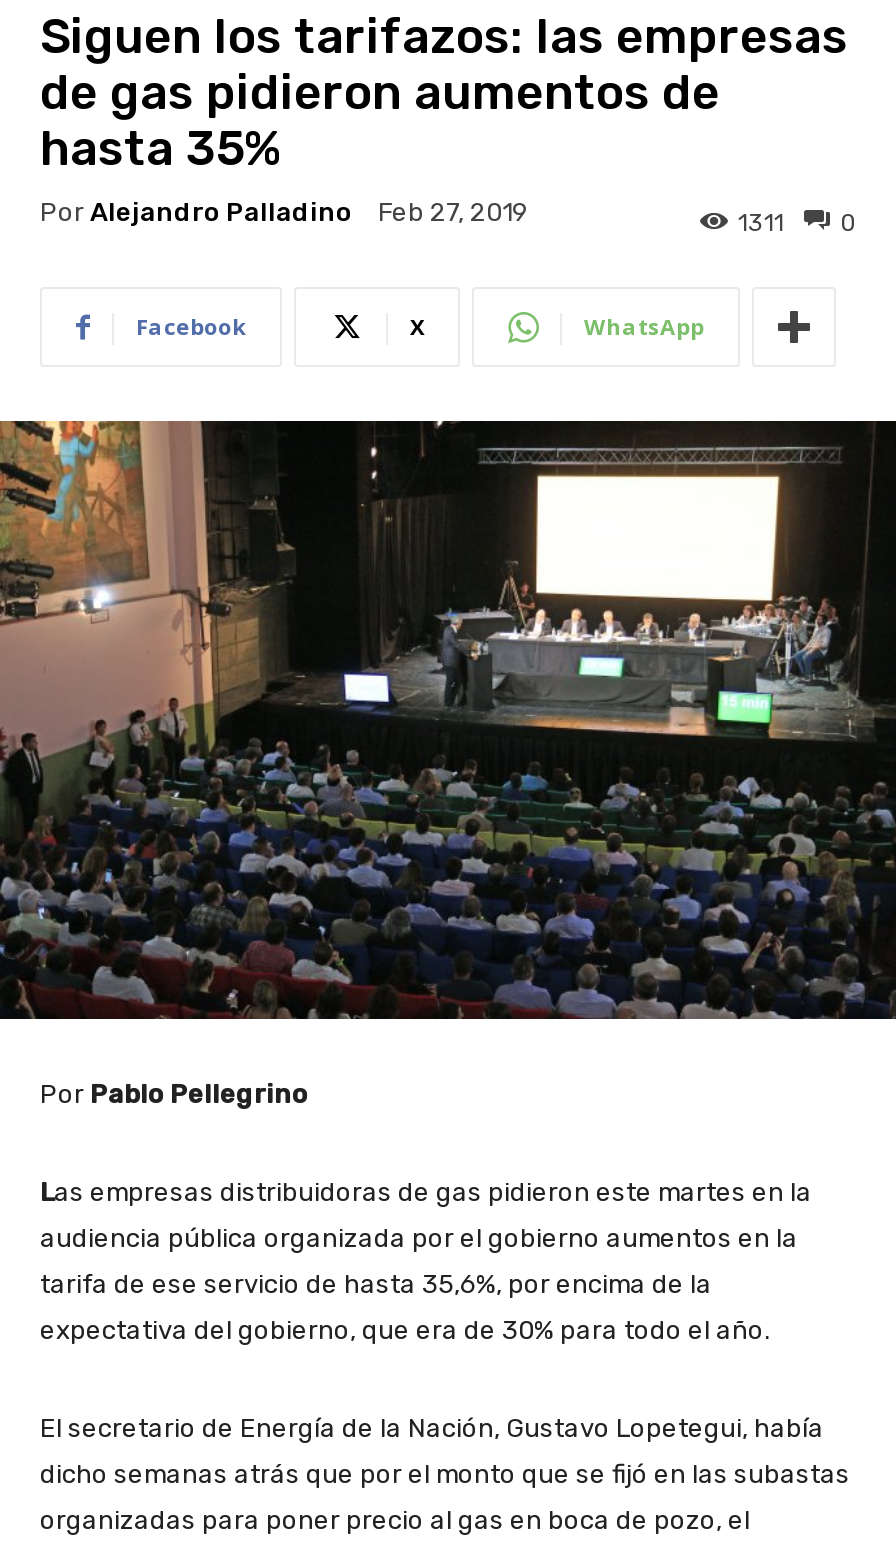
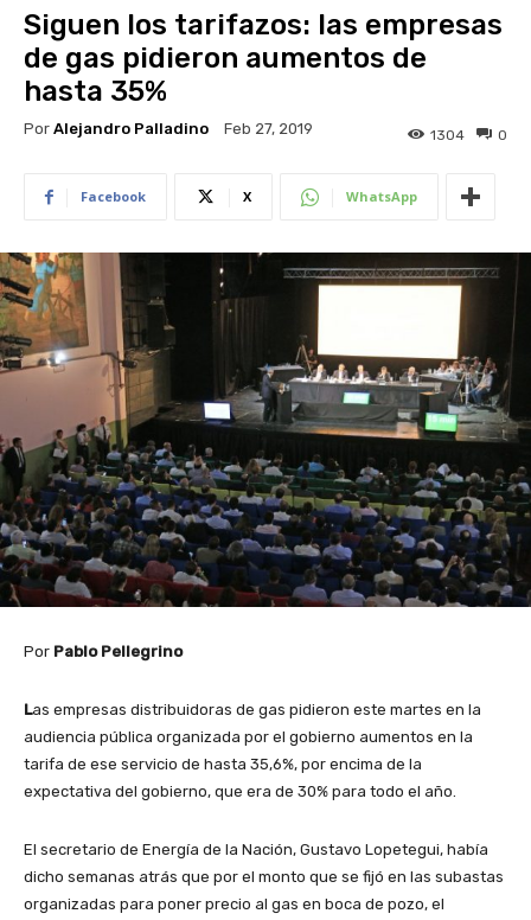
- 1311 0
+ 1304 0
